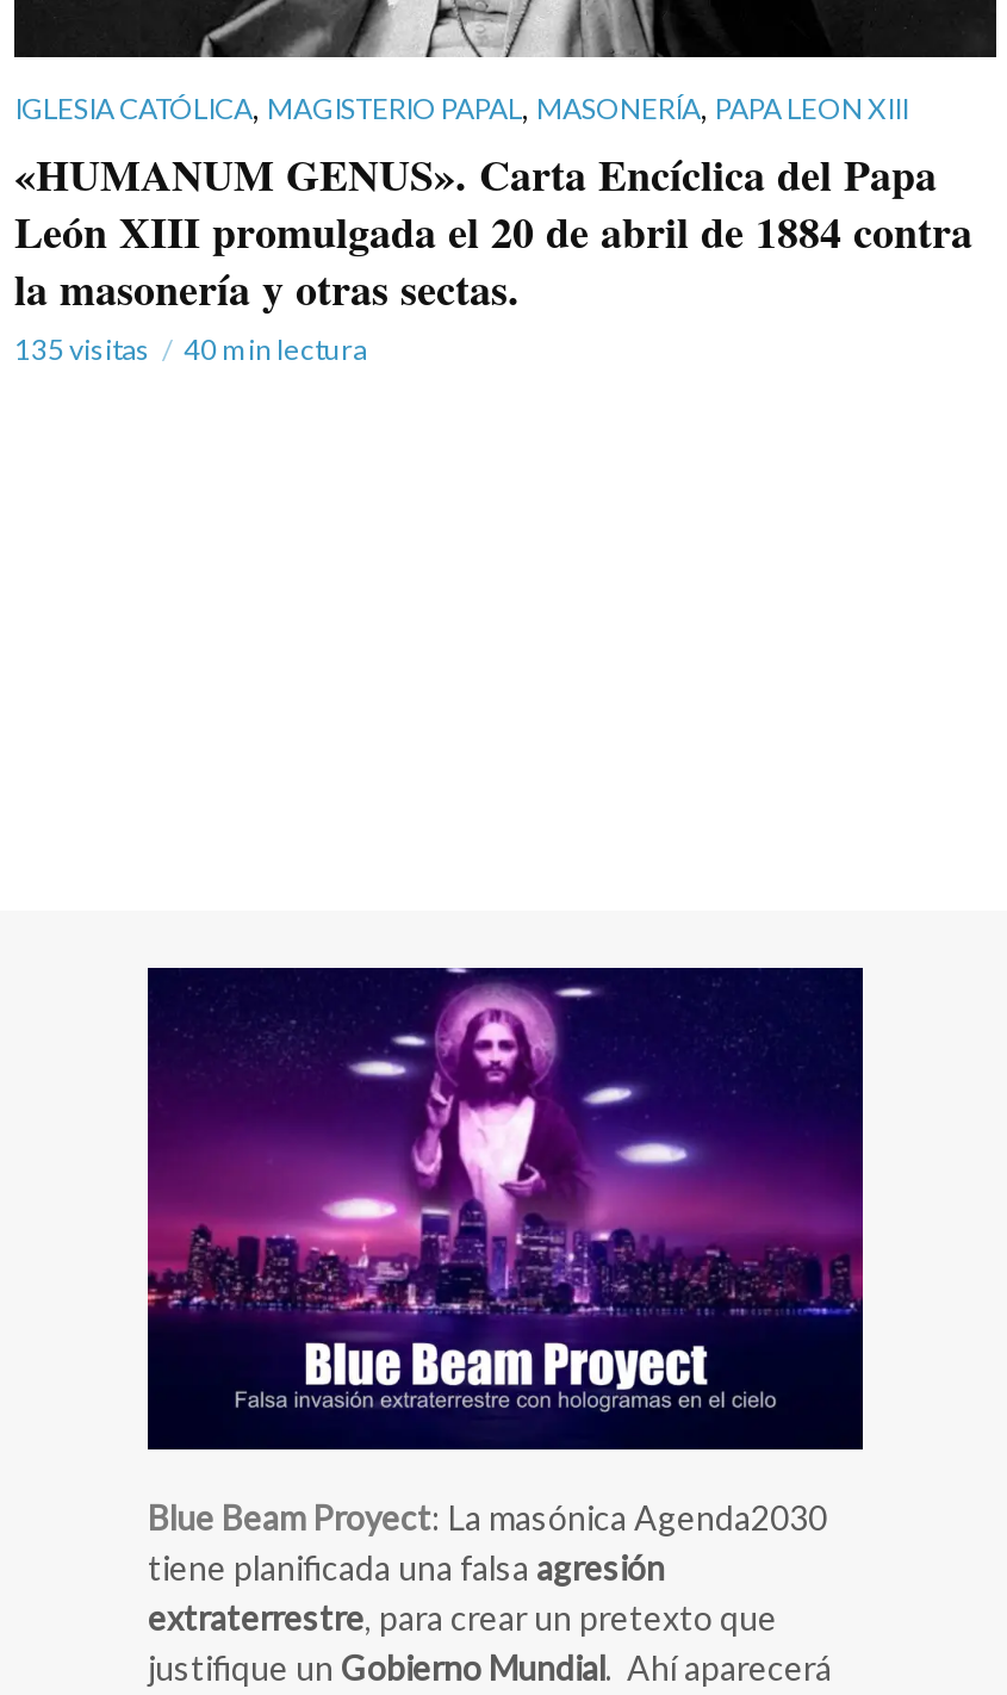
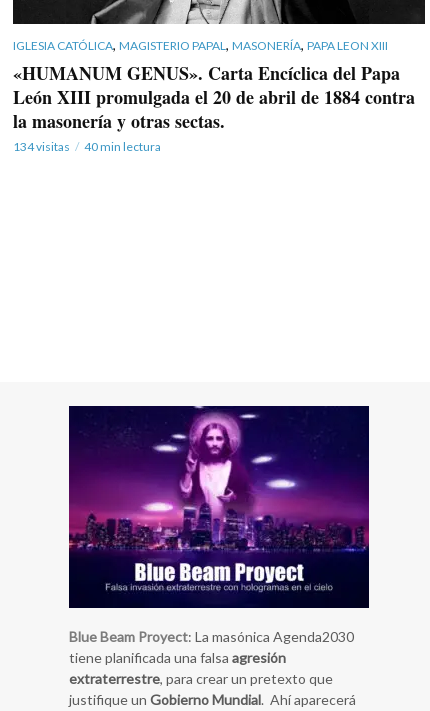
- 135 visitas 40 min lectura
+ 134 visitas 40 min lectura
